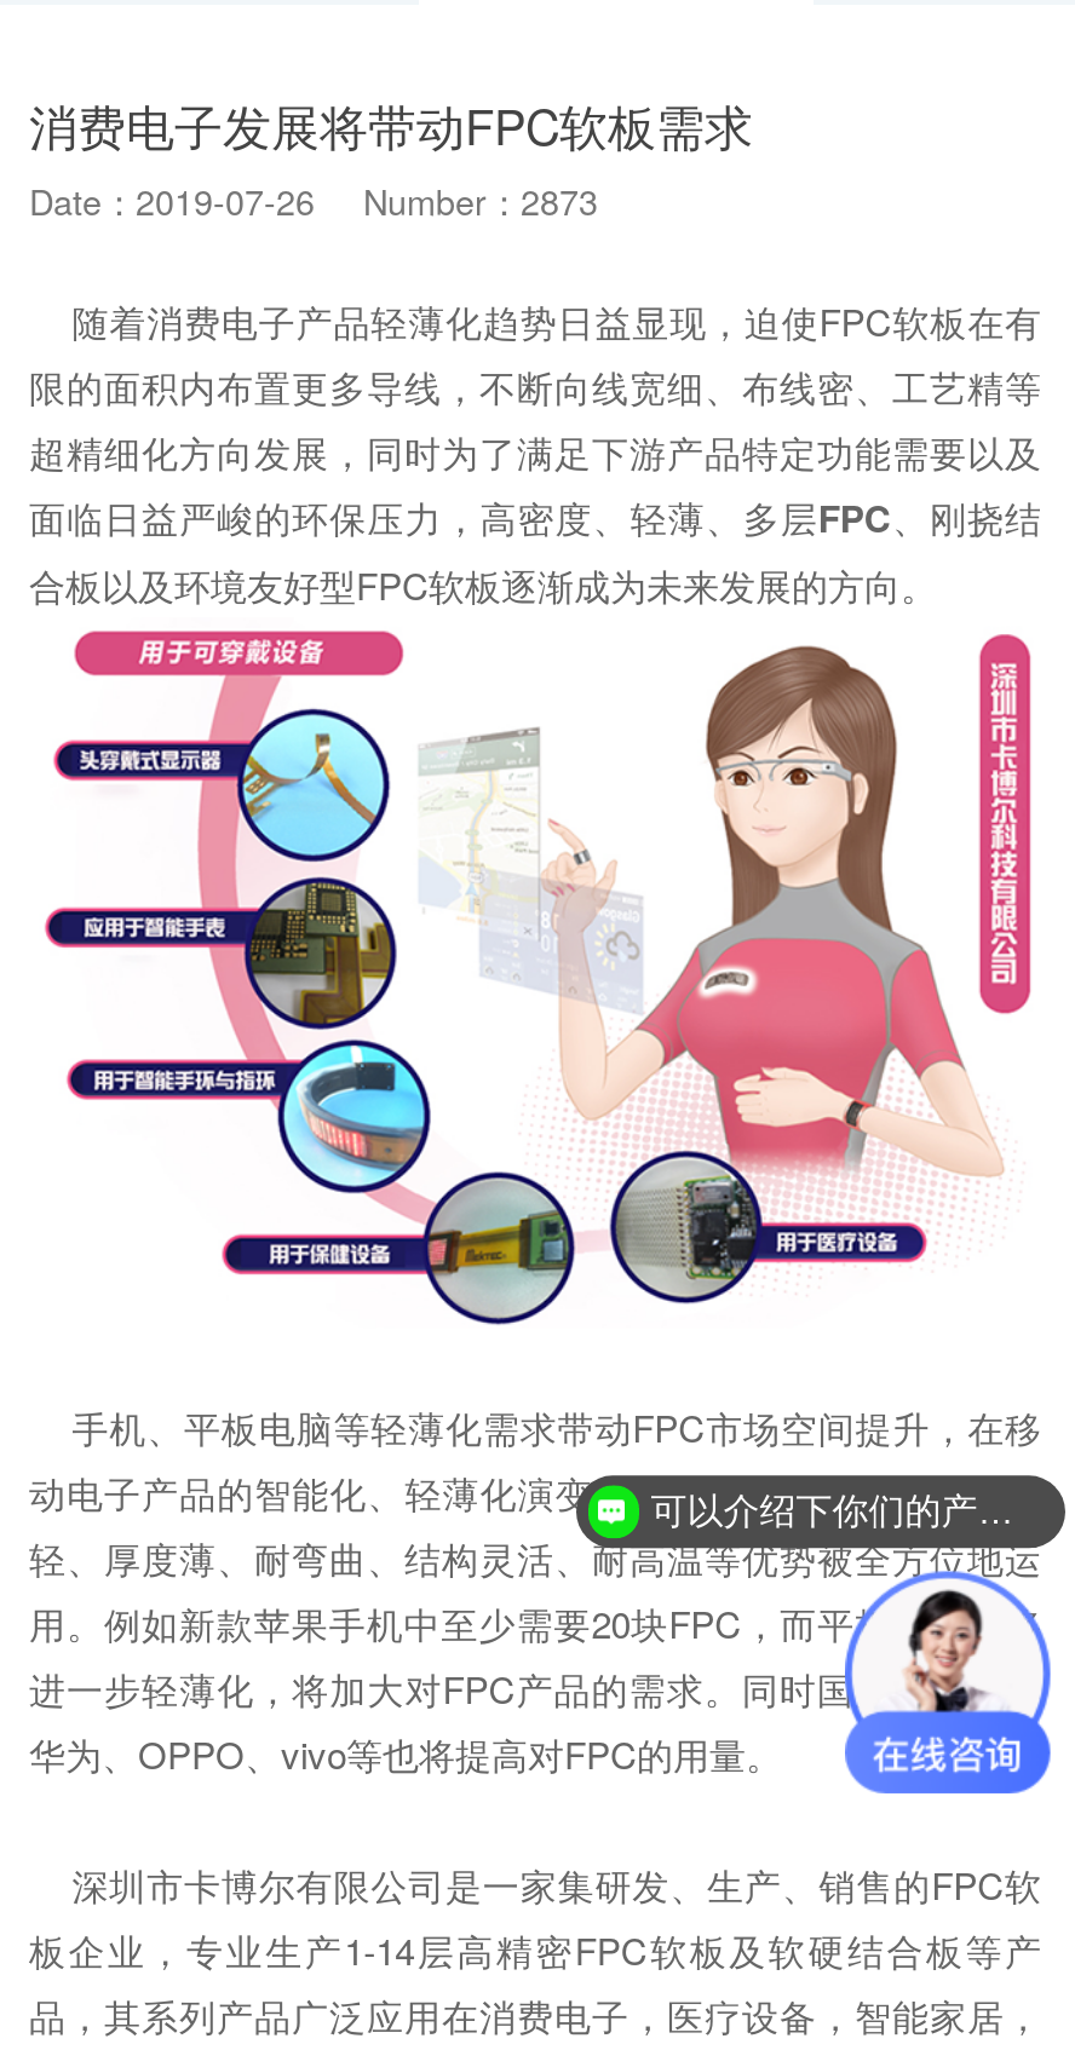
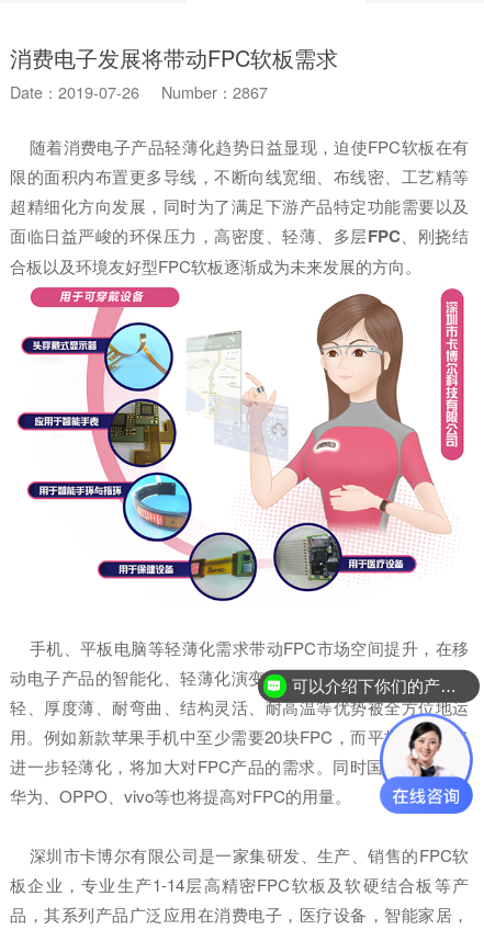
- Date：2019-07-26 Number：2873
+ Date：2019-07-26 Number：2867
